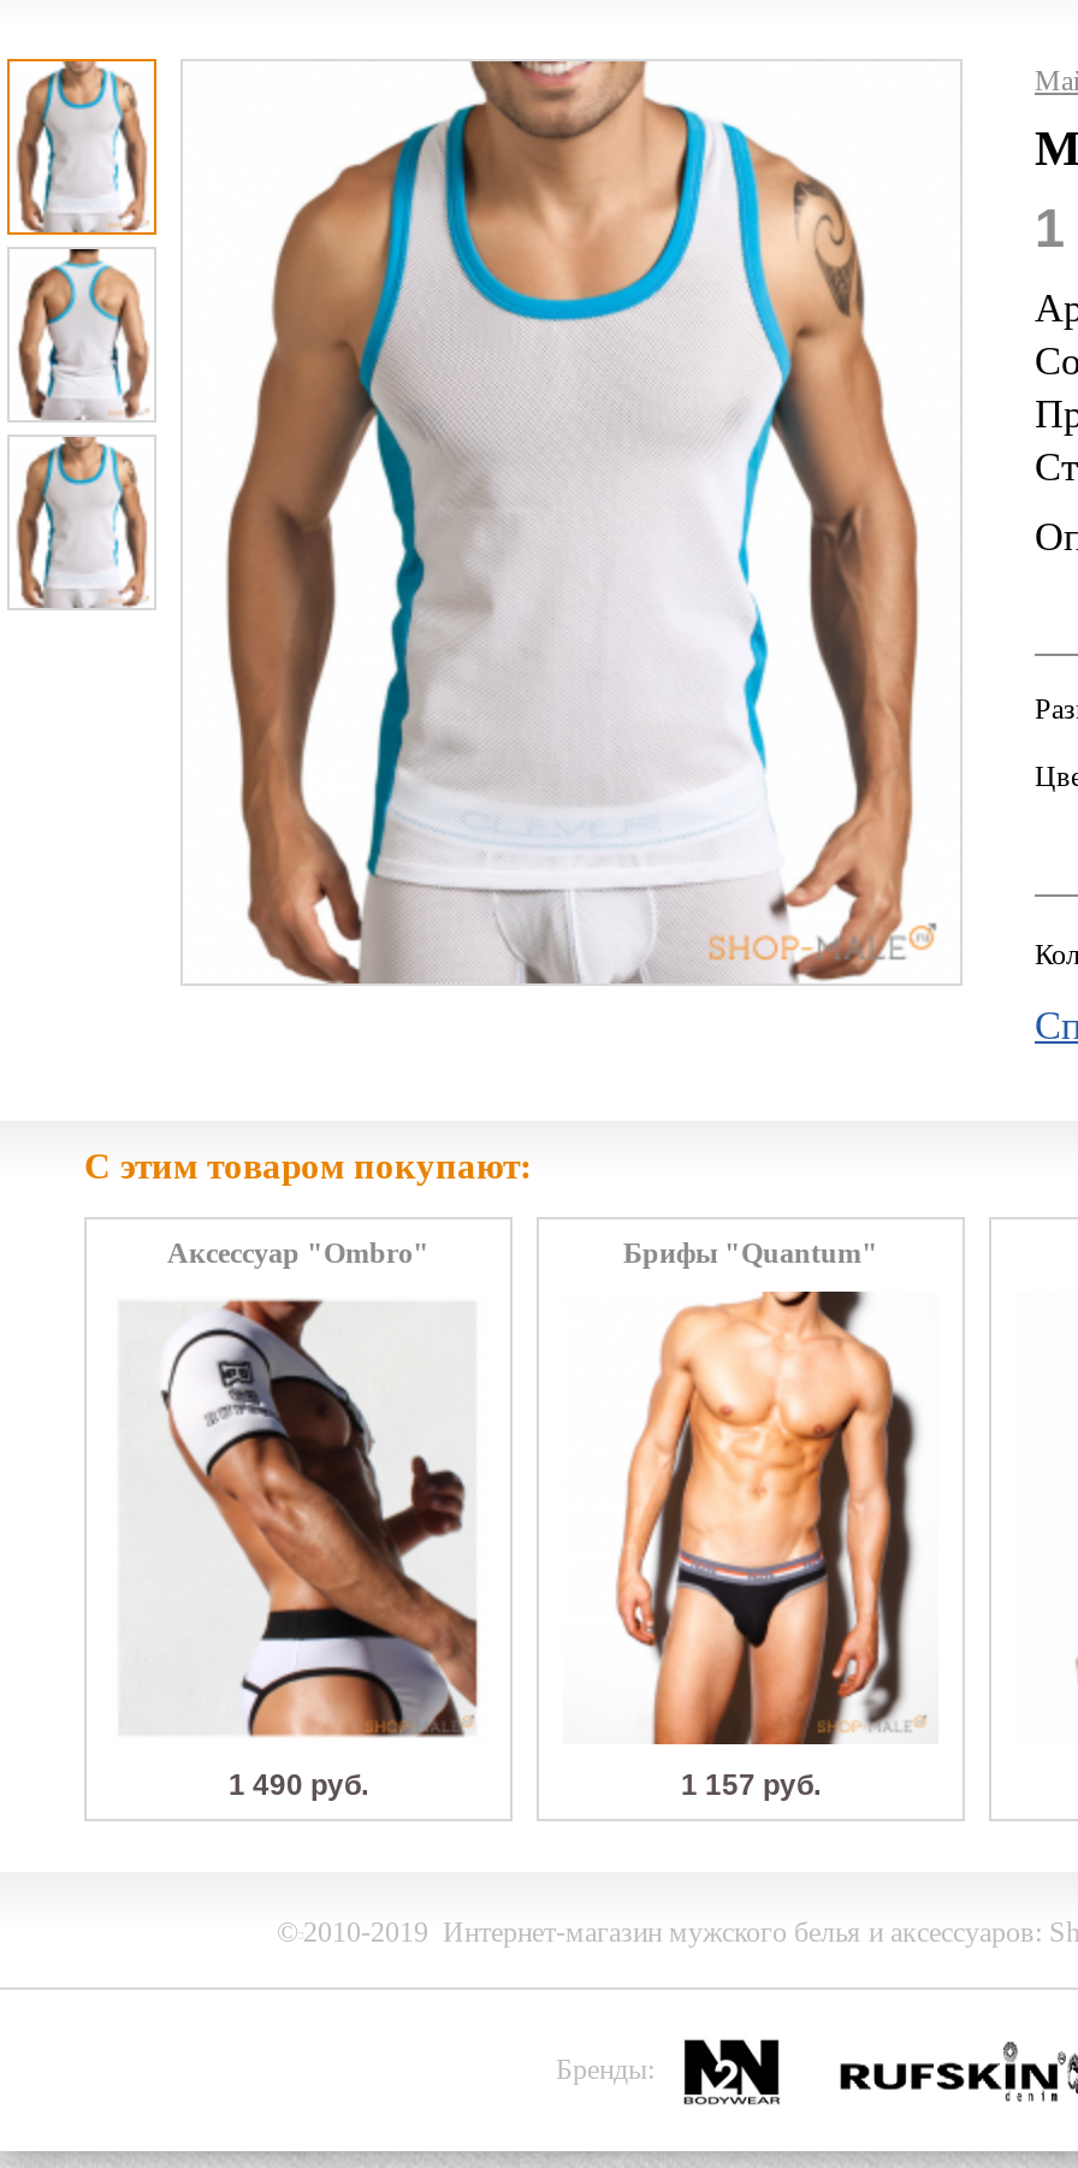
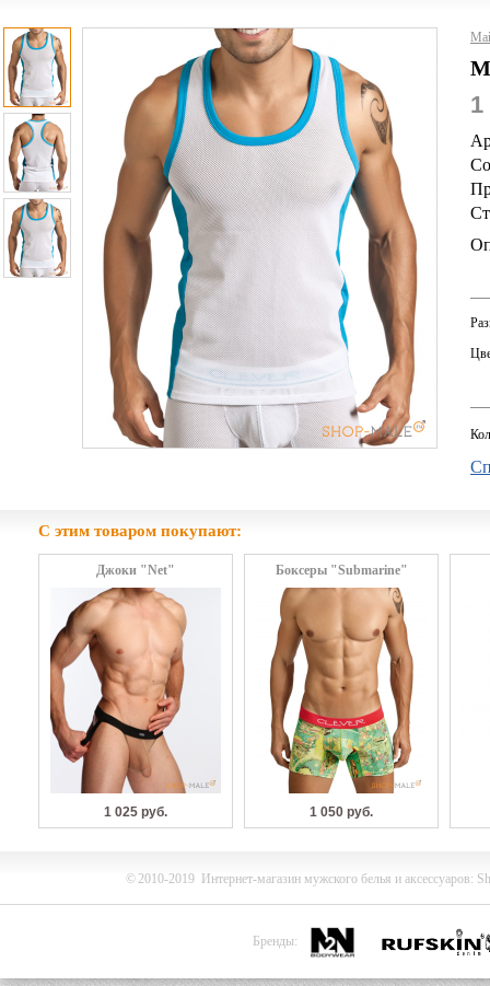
- Аксессуар "Ombro"
+ Джоки "Net"

- Брифы "Quantum"
+ Боксеры "Submarine"

- [image]
- 1 490 руб.
+ [image]
+ 1 025 руб.

- [image]
- 1 157 руб.
+ [image]
+ 1 050 руб.
